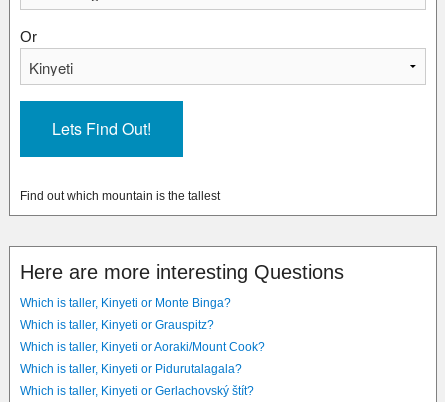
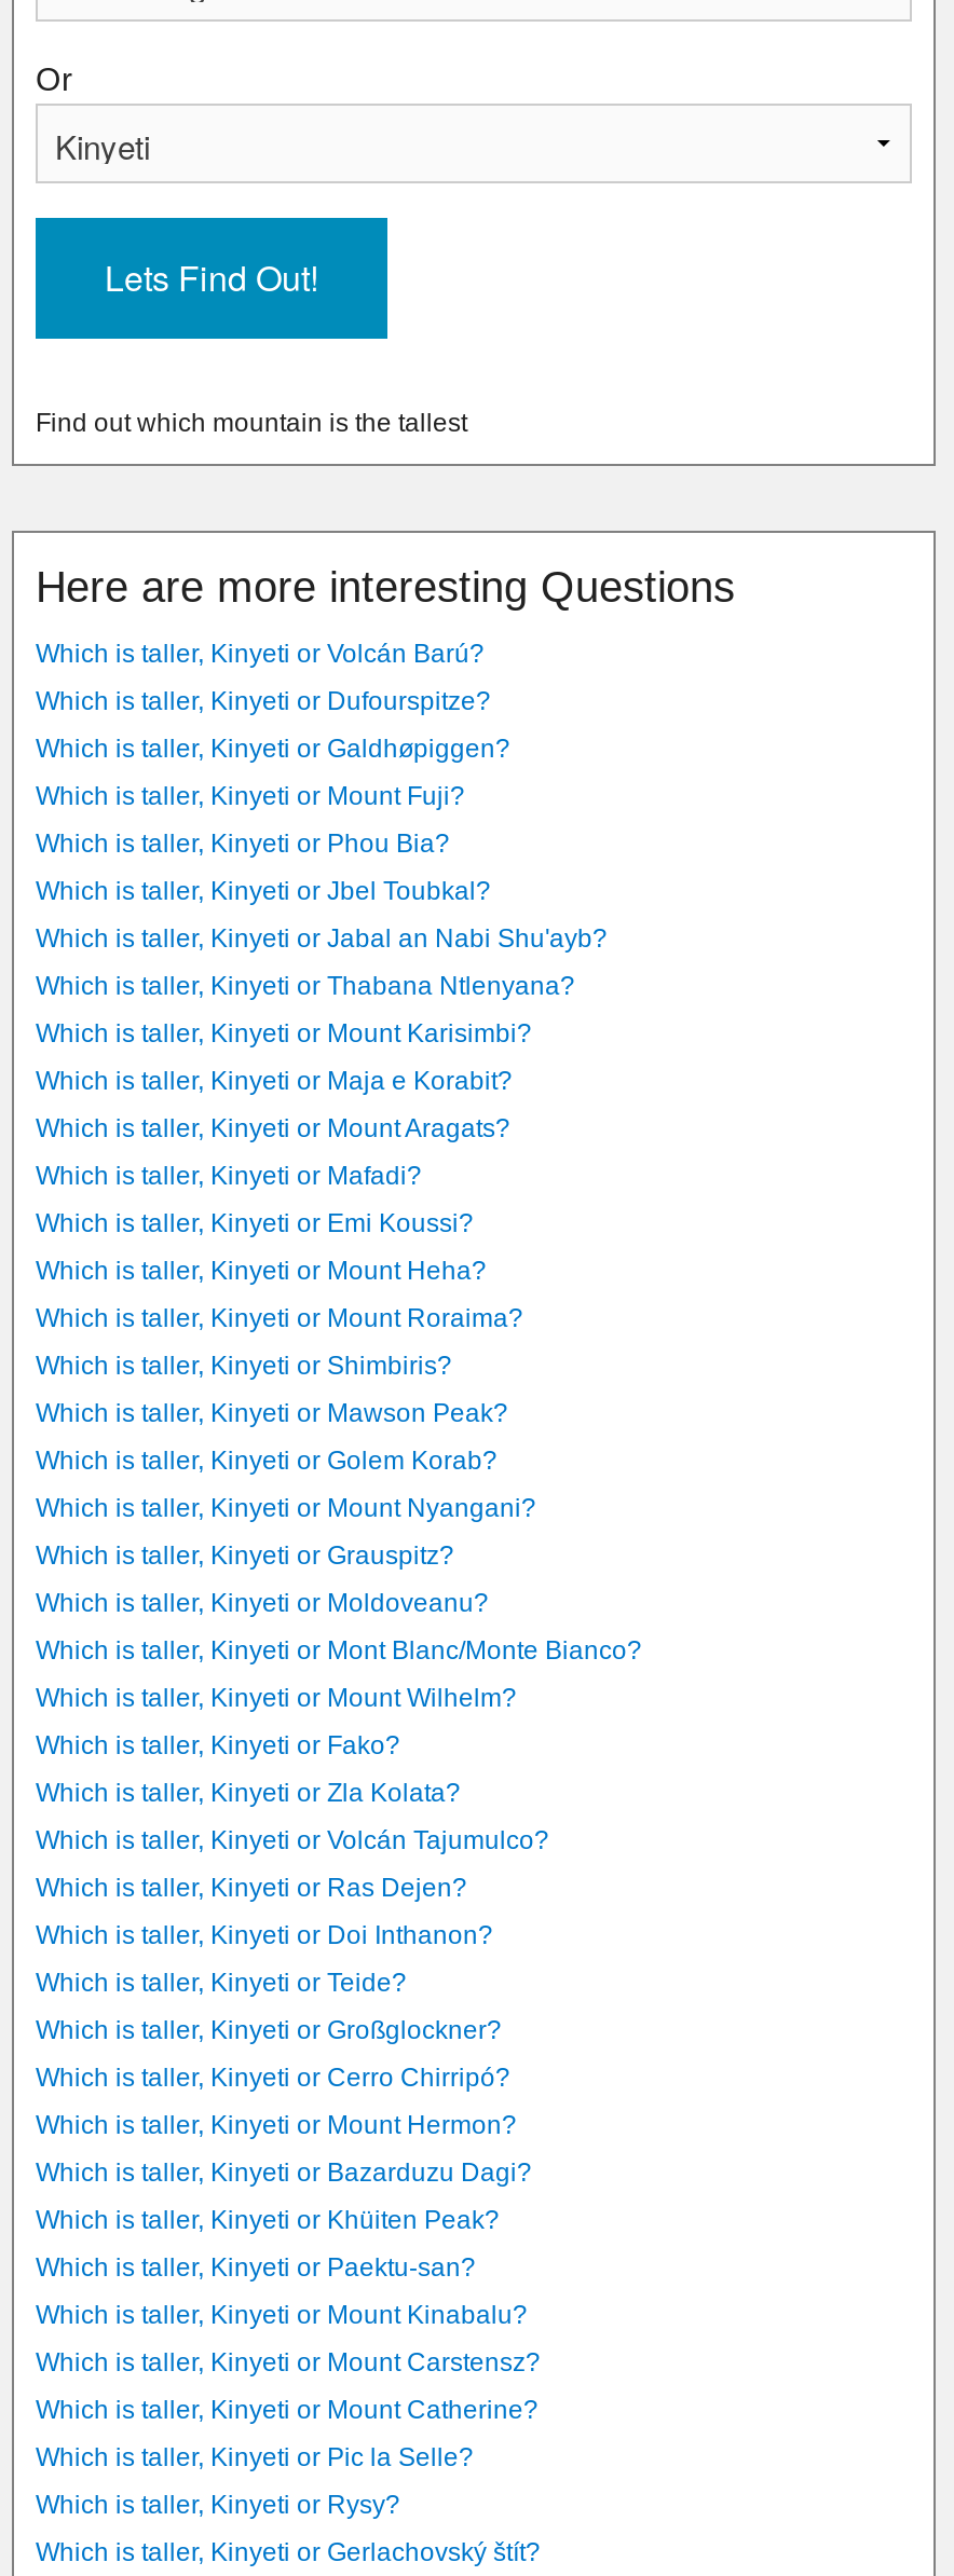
- Which is taller, Kinyeti or Monte Binga?
+ Which is taller, Kinyeti or Volcán Barú?
+ Which is taller, Kinyeti or Dufourspitze?
+ Which is taller, Kinyeti or Galdhøpiggen?
+ Which is taller, Kinyeti or Mount Fuji?
+ Which is taller, Kinyeti or Phou Bia?
+ Which is taller, Kinyeti or Jbel Toubkal?
+ Which is taller, Kinyeti or Jabal an Nabi Shu'ayb?
+ Which is taller, Kinyeti or Thabana Ntlenyana?
+ Which is taller, Kinyeti or Mount Karisimbi?
+ Which is taller, Kinyeti or Maja e Korabit?
+ Which is taller, Kinyeti or Mount Aragats?
+ Which is taller, Kinyeti or Mafadi?
+ Which is taller, Kinyeti or Emi Koussi?
+ Which is taller, Kinyeti or Mount Heha?
+ Which is taller, Kinyeti or Mount Roraima?
+ Which is taller, Kinyeti or Shimbiris?
+ Which is taller, Kinyeti or Mawson Peak?
+ Which is taller, Kinyeti or Golem Korab?
+ Which is taller, Kinyeti or Mount Nyangani?

- Which is taller, Kinyeti or Aoraki/Mount Cook?
- Which is taller, Kinyeti or Pidurutalagala?
+ Which is taller, Kinyeti or Moldoveanu?
+ Which is taller, Kinyeti or Mont Blanc/Monte Bianco?
+ Which is taller, Kinyeti or Mount Wilhelm?
+ Which is taller, Kinyeti or Fako?
+ Which is taller, Kinyeti or Zla Kolata?
+ Which is taller, Kinyeti or Volcán Tajumulco?
+ Which is taller, Kinyeti or Ras Dejen?
+ Which is taller, Kinyeti or Doi Inthanon?
+ Which is taller, Kinyeti or Teide?
+ Which is taller, Kinyeti or Großglockner?
+ Which is taller, Kinyeti or Cerro Chirripó?
+ Which is taller, Kinyeti or Mount Hermon?
+ Which is taller, Kinyeti or Bazarduzu Dagi?
+ Which is taller, Kinyeti or Khüiten Peak?
+ Which is taller, Kinyeti or Paektu-san?
+ Which is taller, Kinyeti or Mount Kinabalu?
+ Which is taller, Kinyeti or Mount Carstensz?
+ Which is taller, Kinyeti or Mount Catherine?
+ Which is taller, Kinyeti or Pic la Selle?
+ Which is taller, Kinyeti or Rysy?
